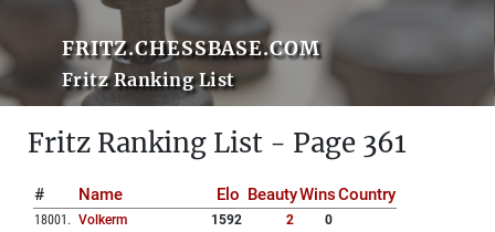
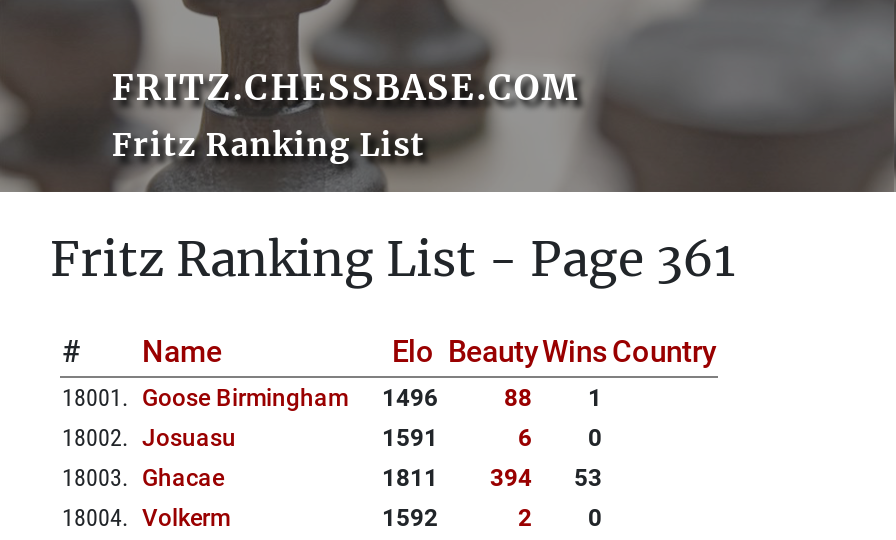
- 18001. Volkerm
+ 18001. Goose Birmingham
+ 1496
+ 88
+ 1
+ 18002. Josuasu
+ 1591
+ 6
+ 0
+ 18003. Ghacae
+ 1811
+ 394
+ 53
+ 18004. Volkerm
